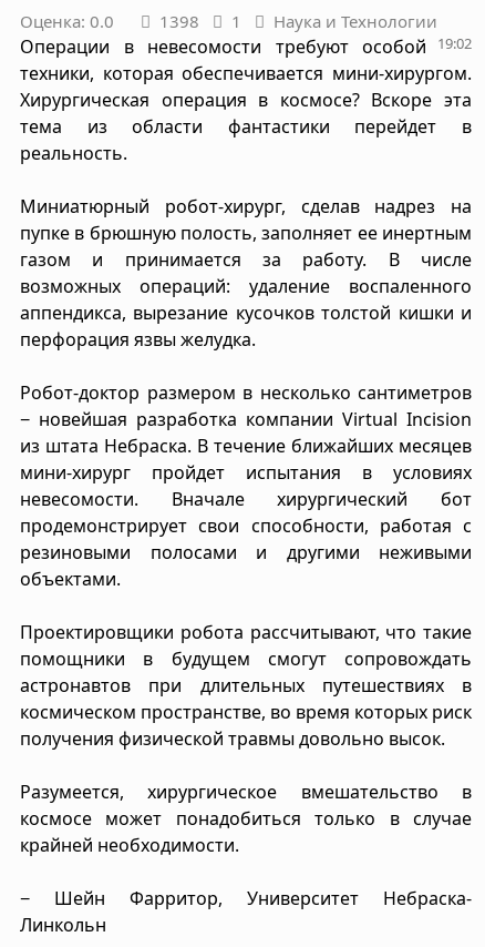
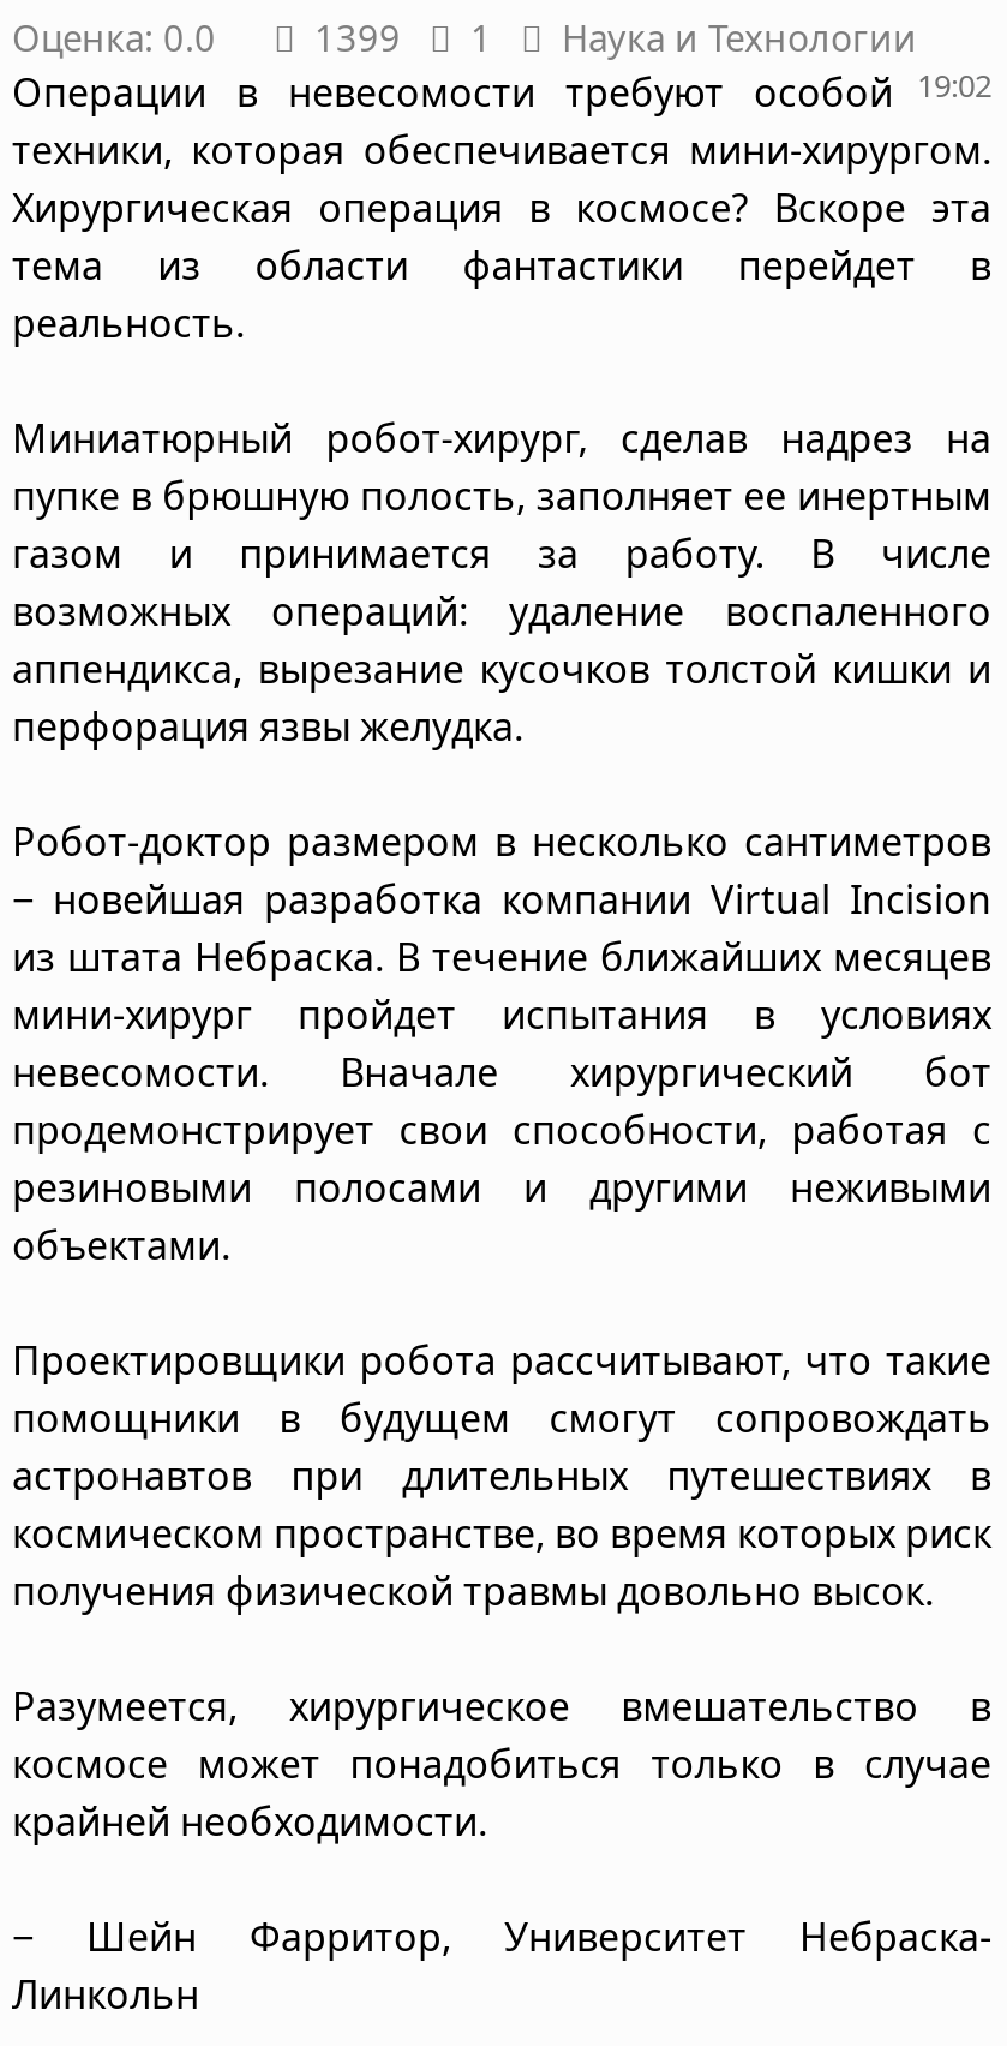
- Оценка: 0.0 1398 1 Наука и Технологии
+ Оценка: 0.0 1399 1 Наука и Технологии
